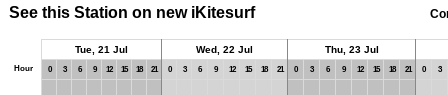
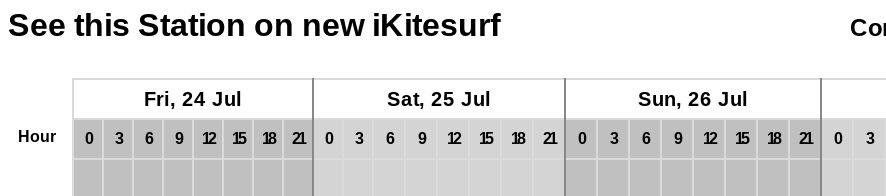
- Tue, 21 Jul
+ Fri, 24 Jul

- Wed, 22 Jul
+ Sat, 25 Jul

- Thu, 23 Jul
+ Sun, 26 Jul
